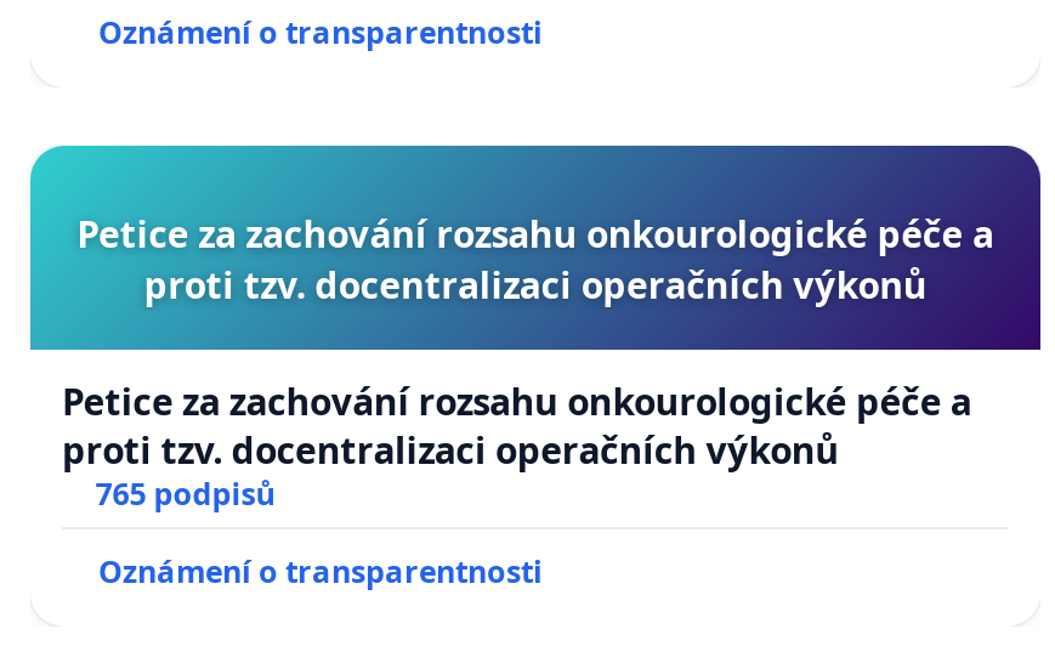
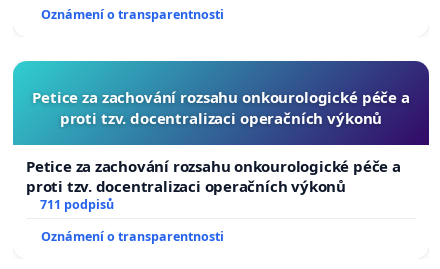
- 765 podpisů
+ 711 podpisů
